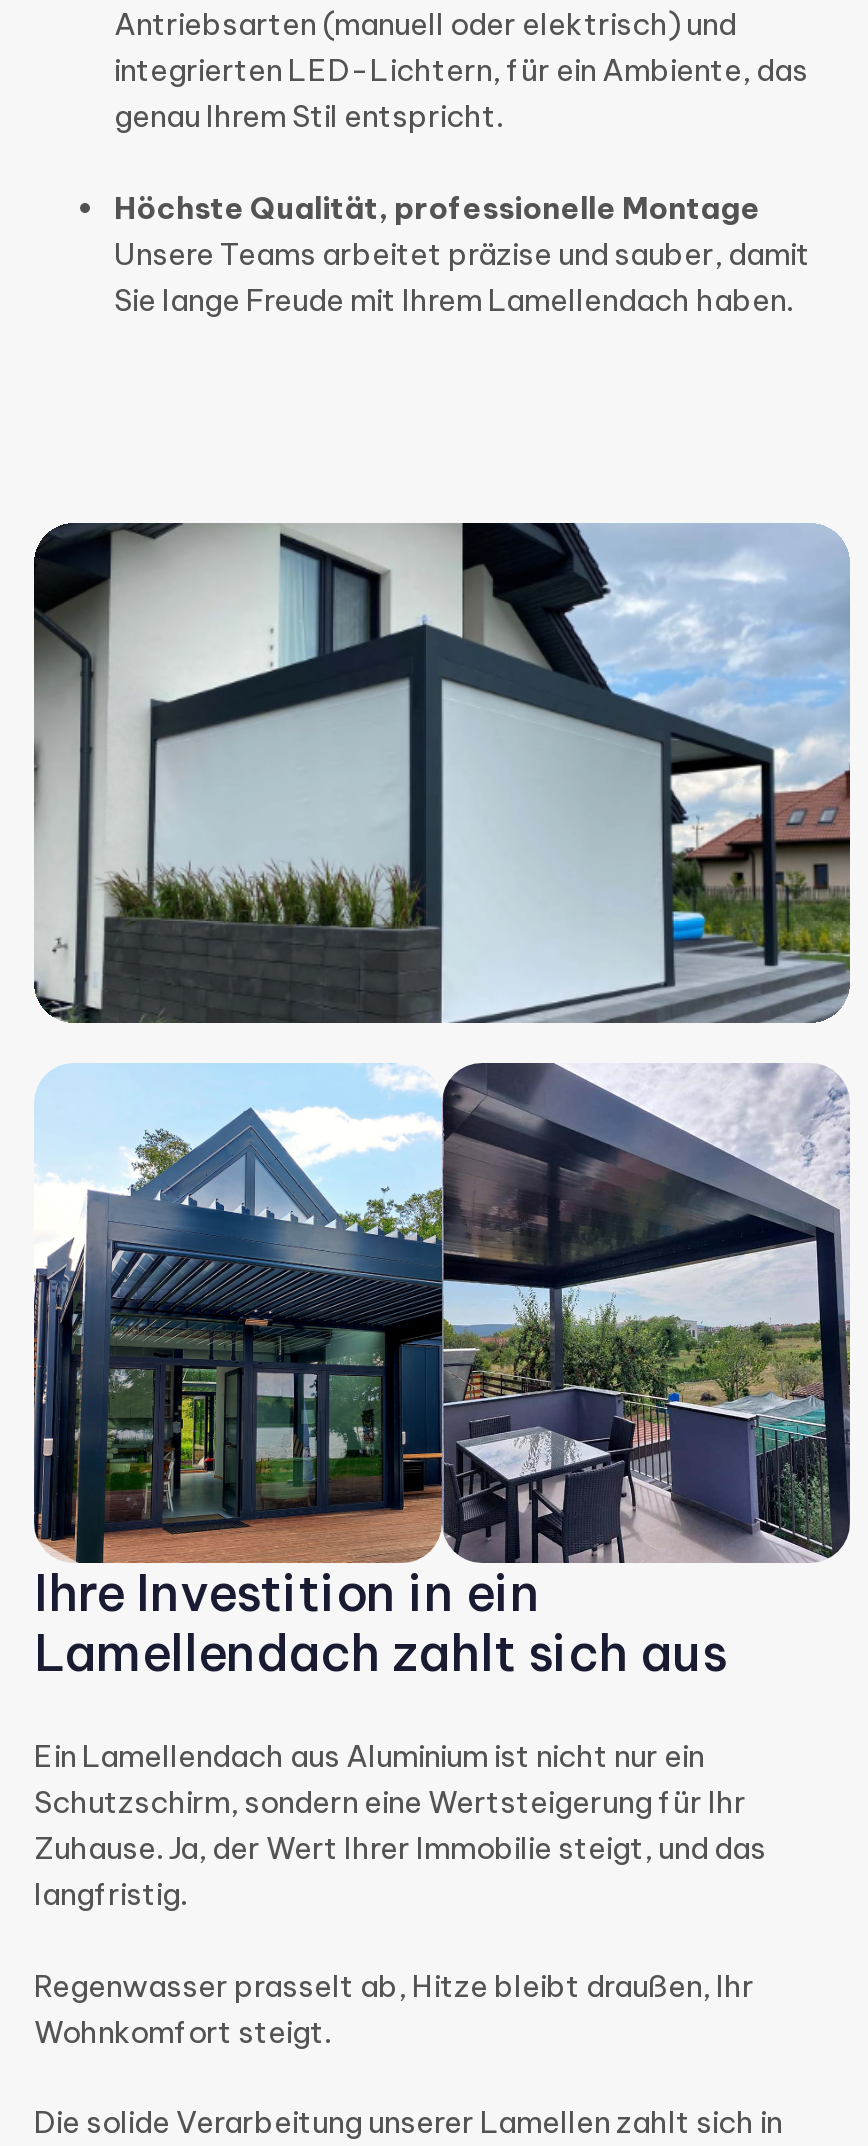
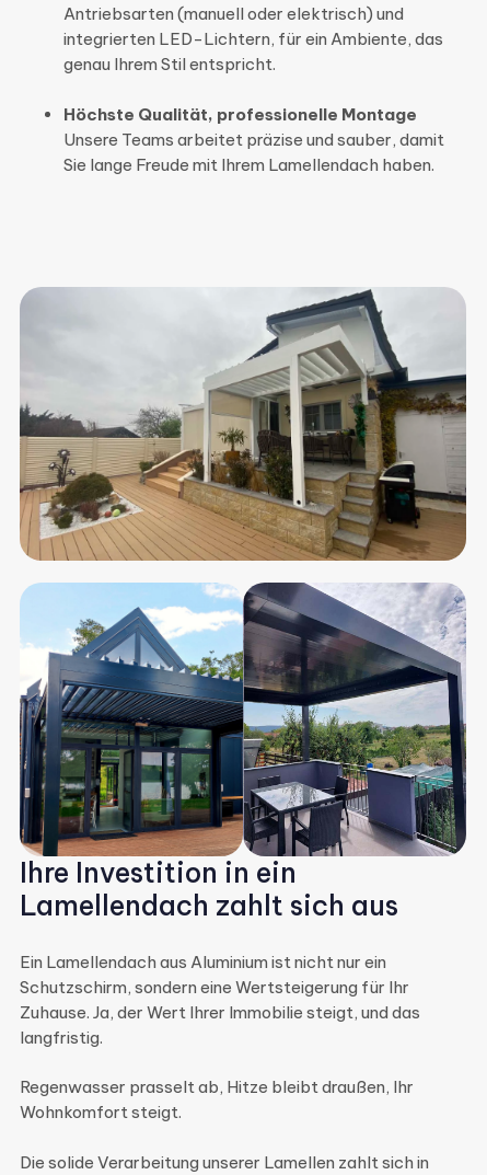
- [image]
+ [image]
